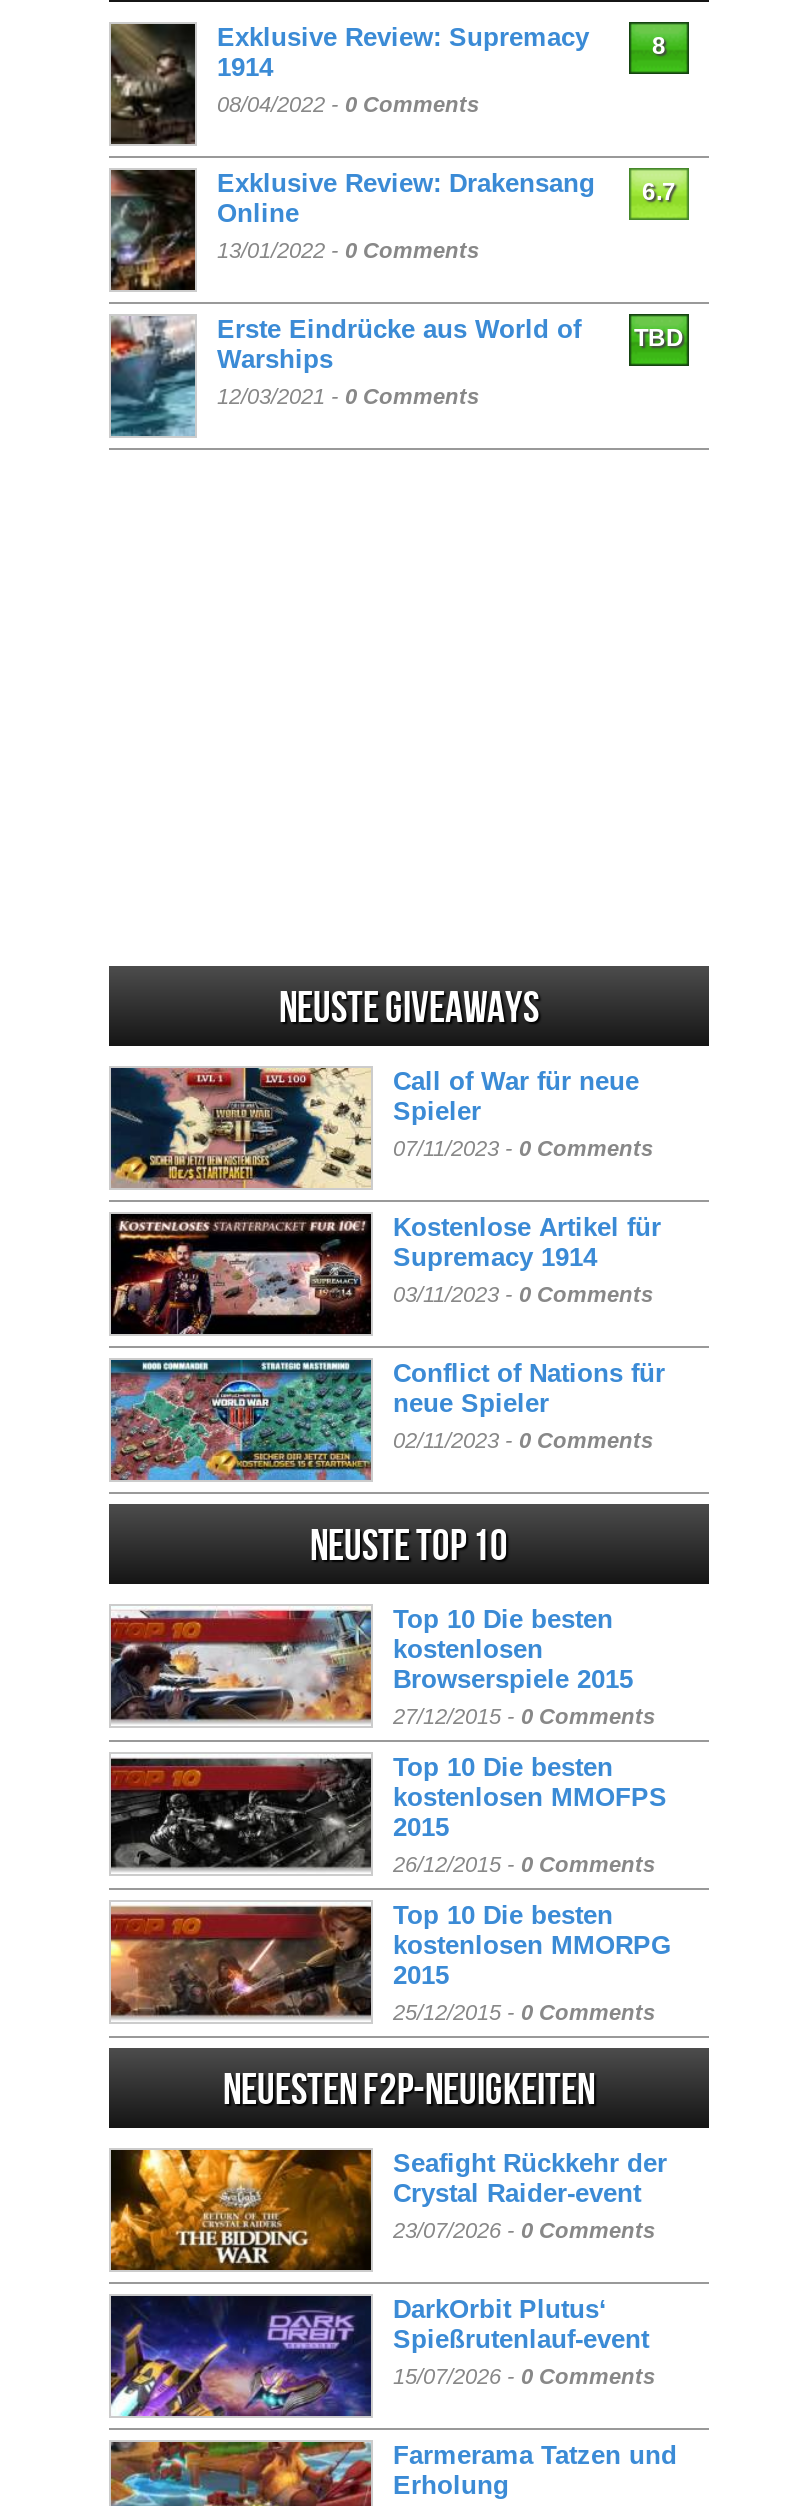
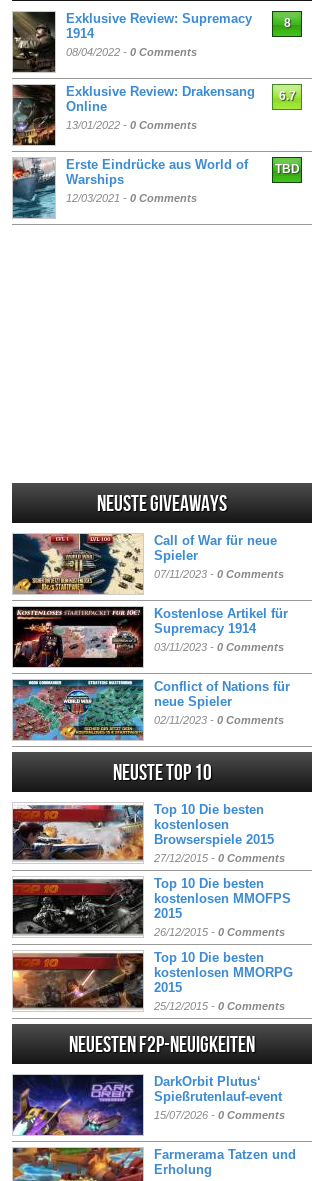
- [image]
- Seafight Rückkehr der
- Crystal Raider-event
- 23/07/2026 - 0 Comments
